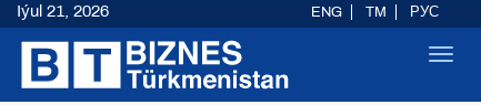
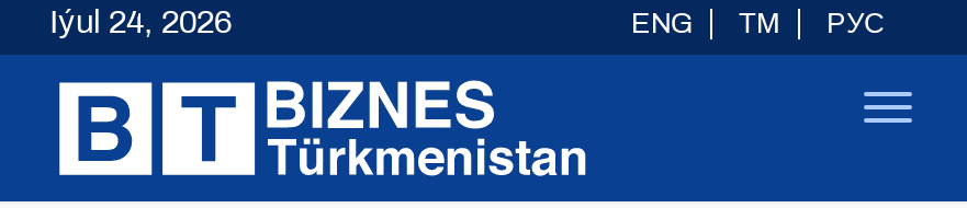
- Iýul 21, 2026
+ Iýul 24, 2026
